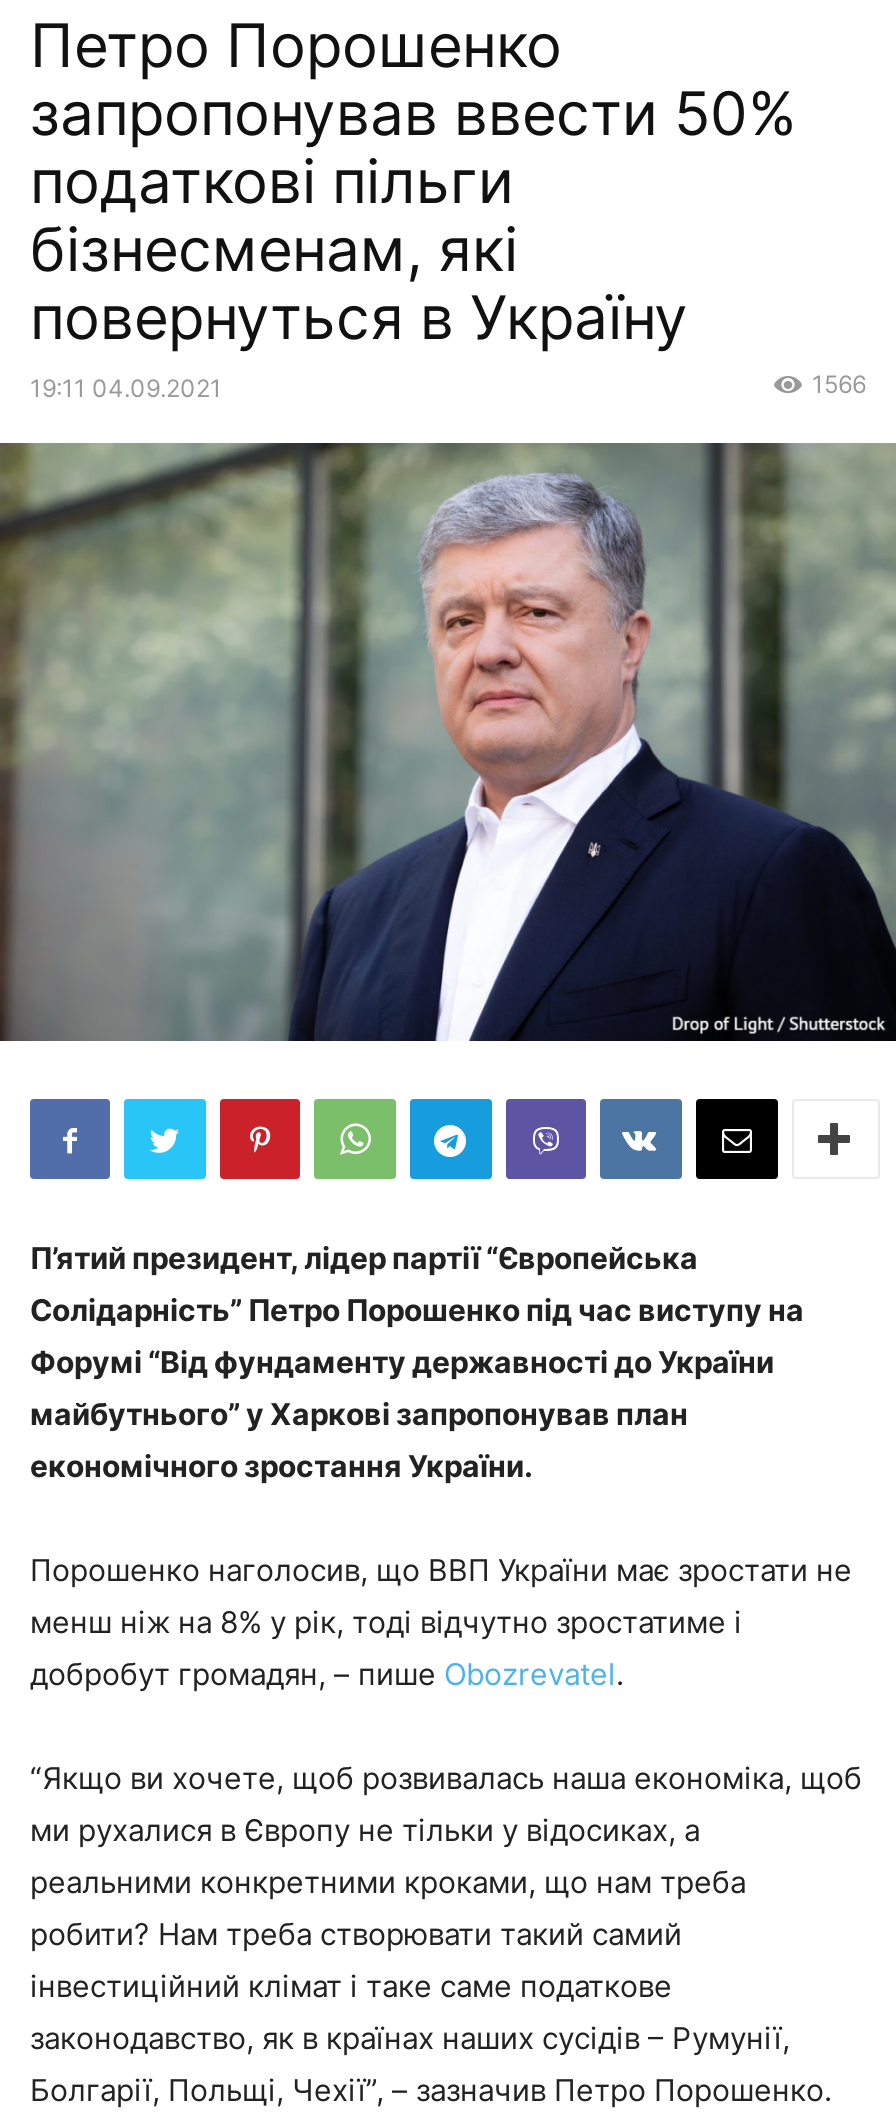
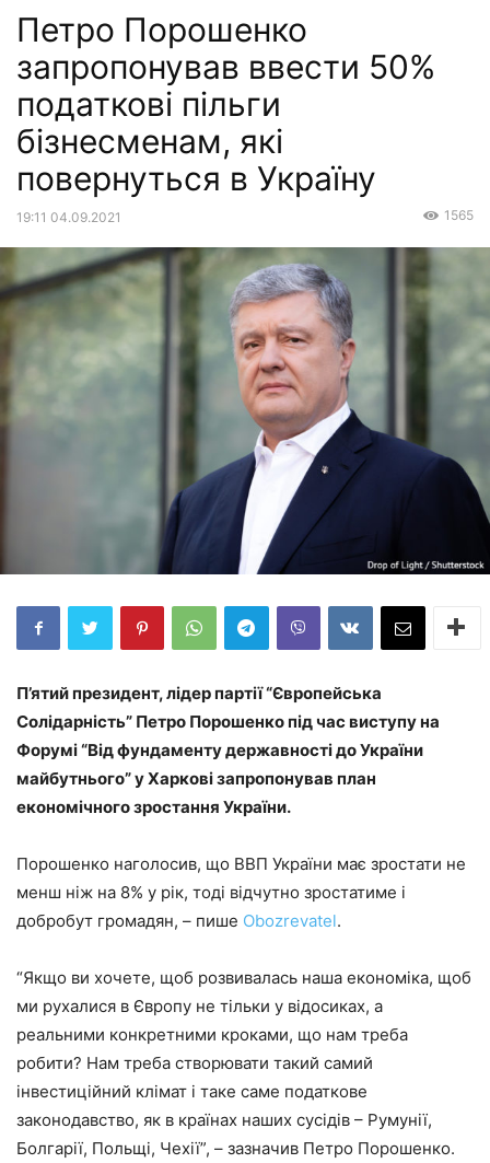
- 1566
+ 1565
